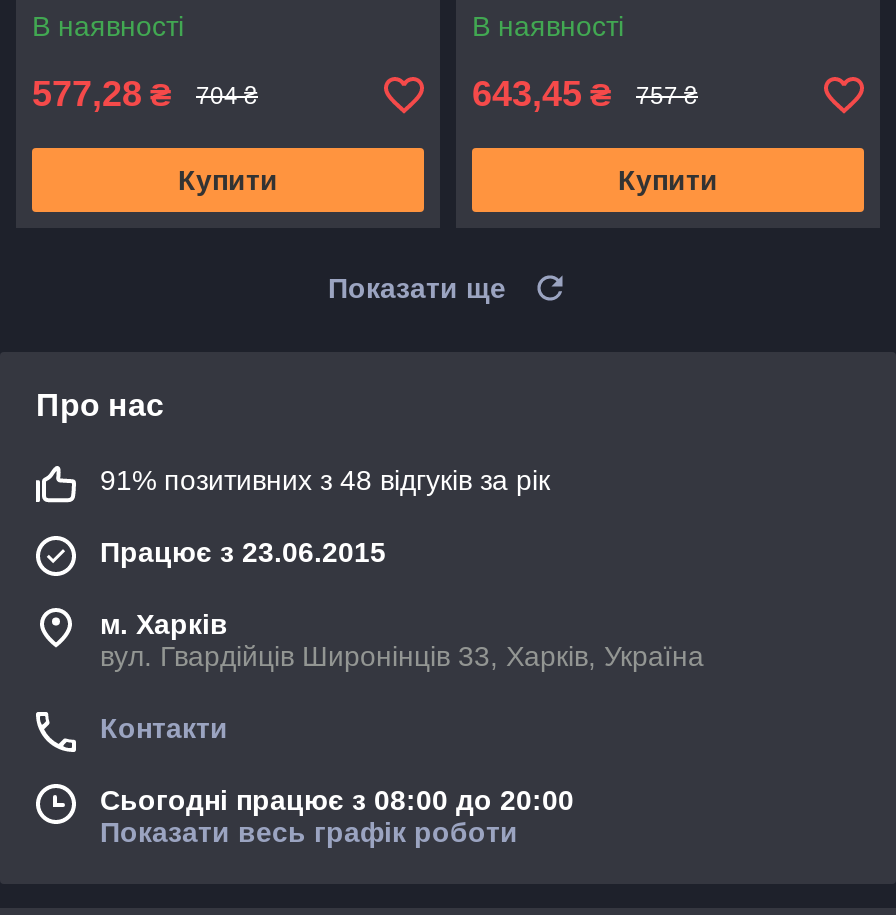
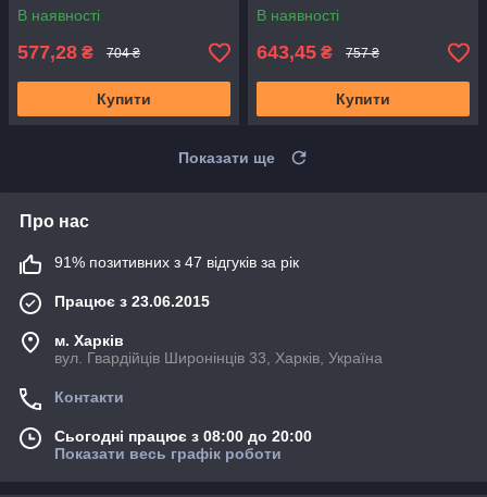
- 91% позитивних з 48 відгуків за рік
+ 91% позитивних з 47 відгуків за рік
